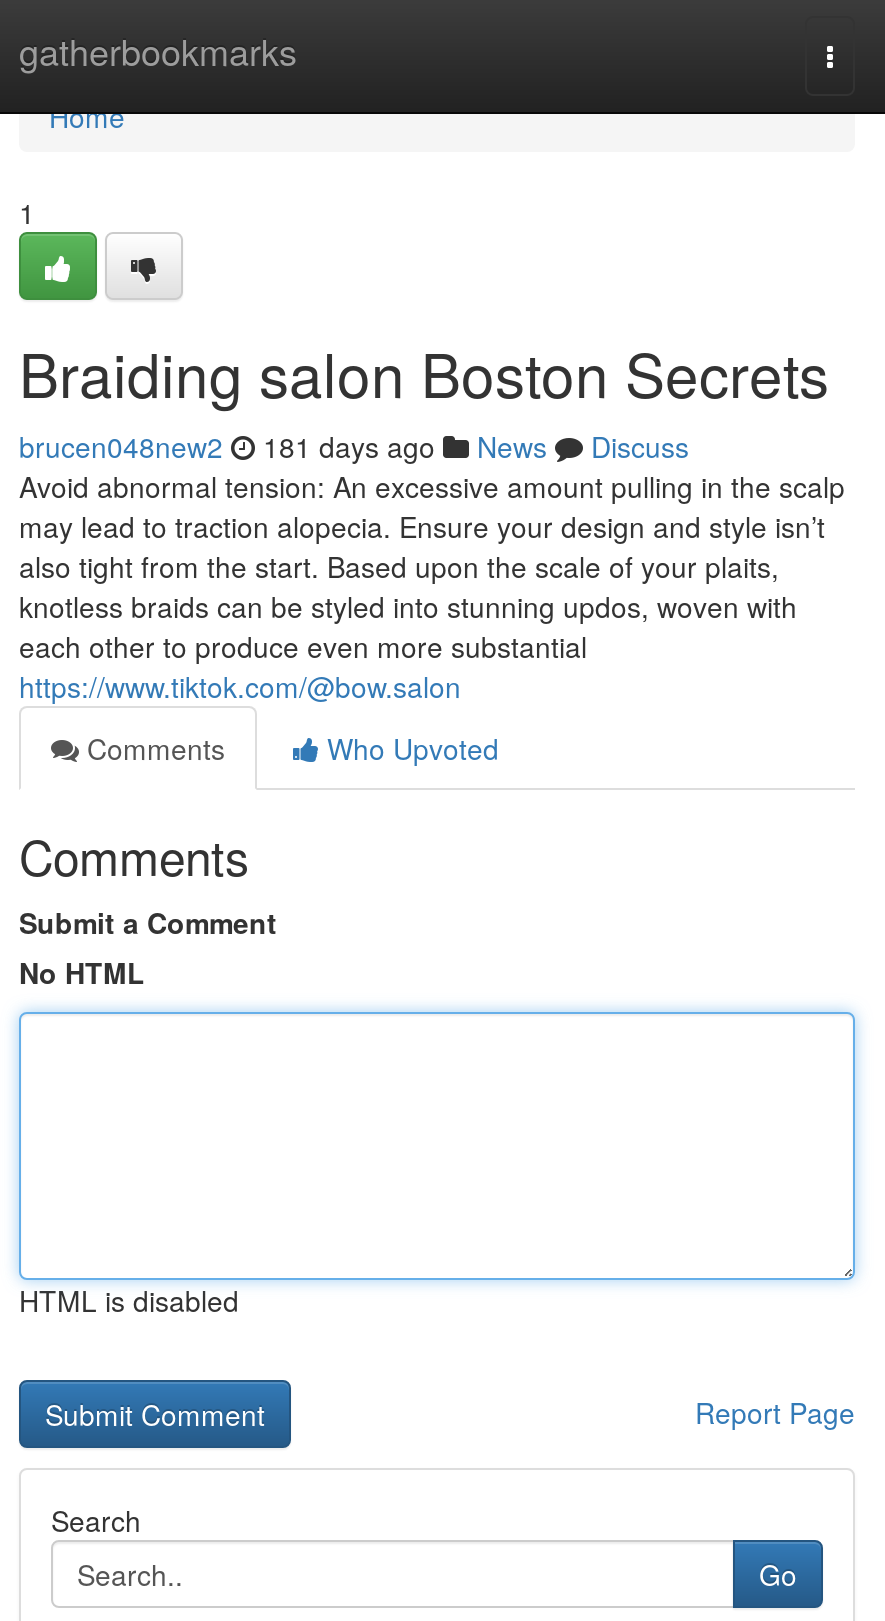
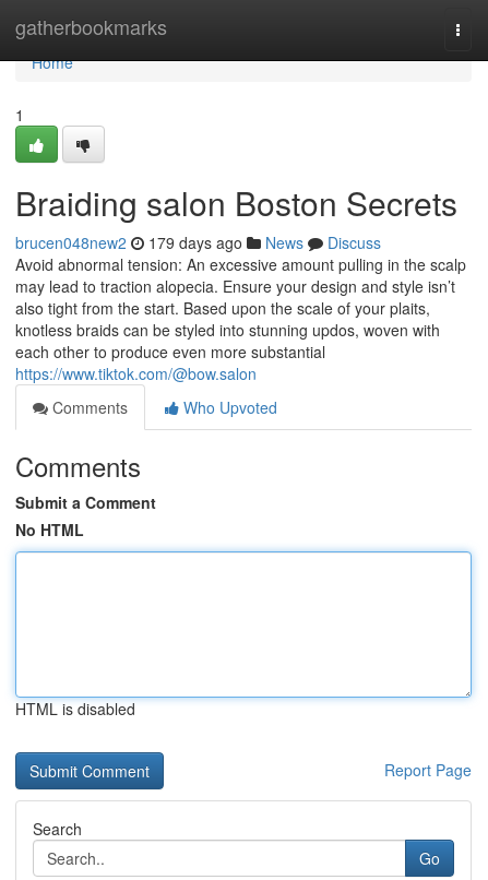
- brucen048new2 181 days ago News Discuss
+ brucen048new2 179 days ago News Discuss
